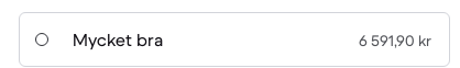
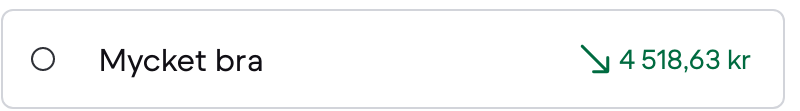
- 6 591,90 kr
+ 4 518,63 kr
